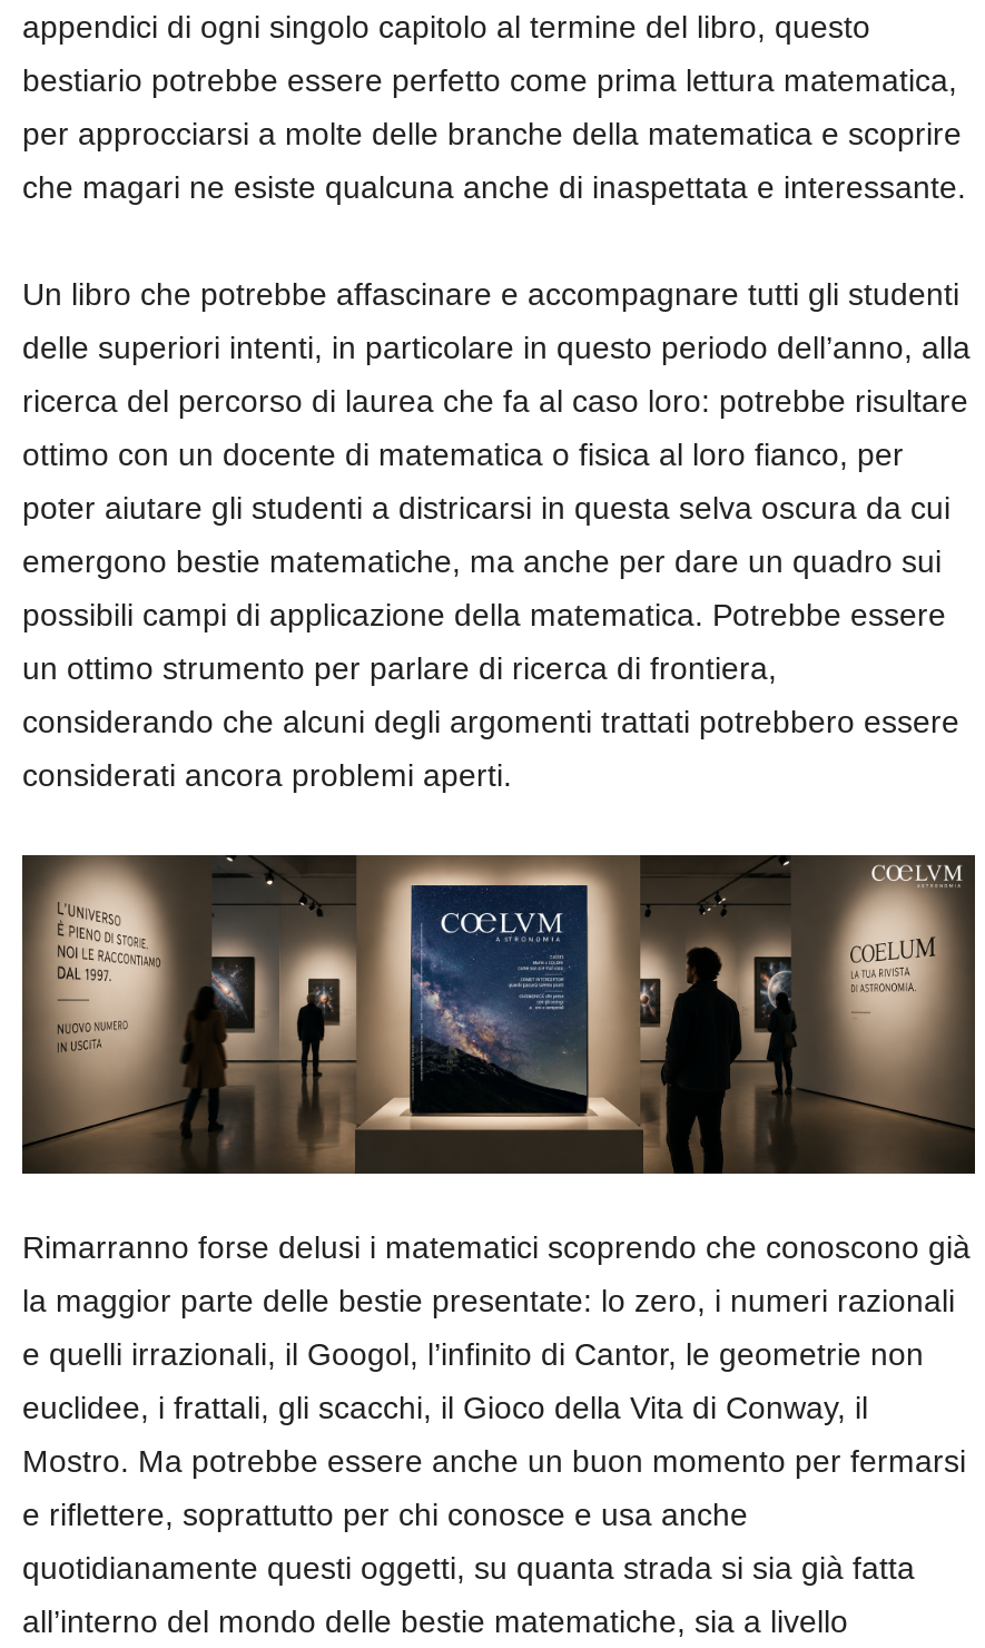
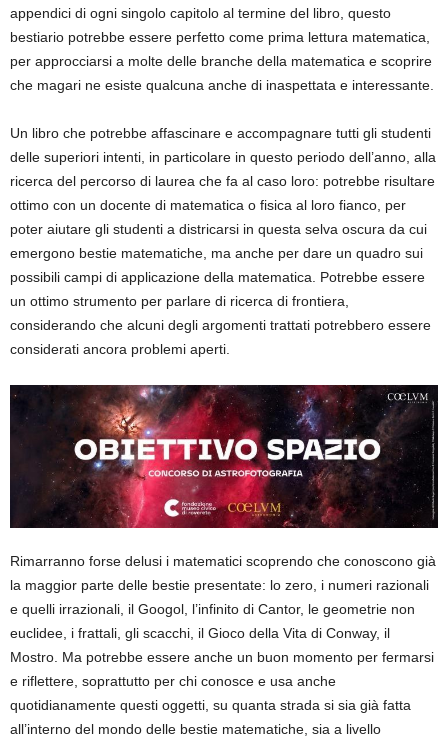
- [image]
+ [image]
